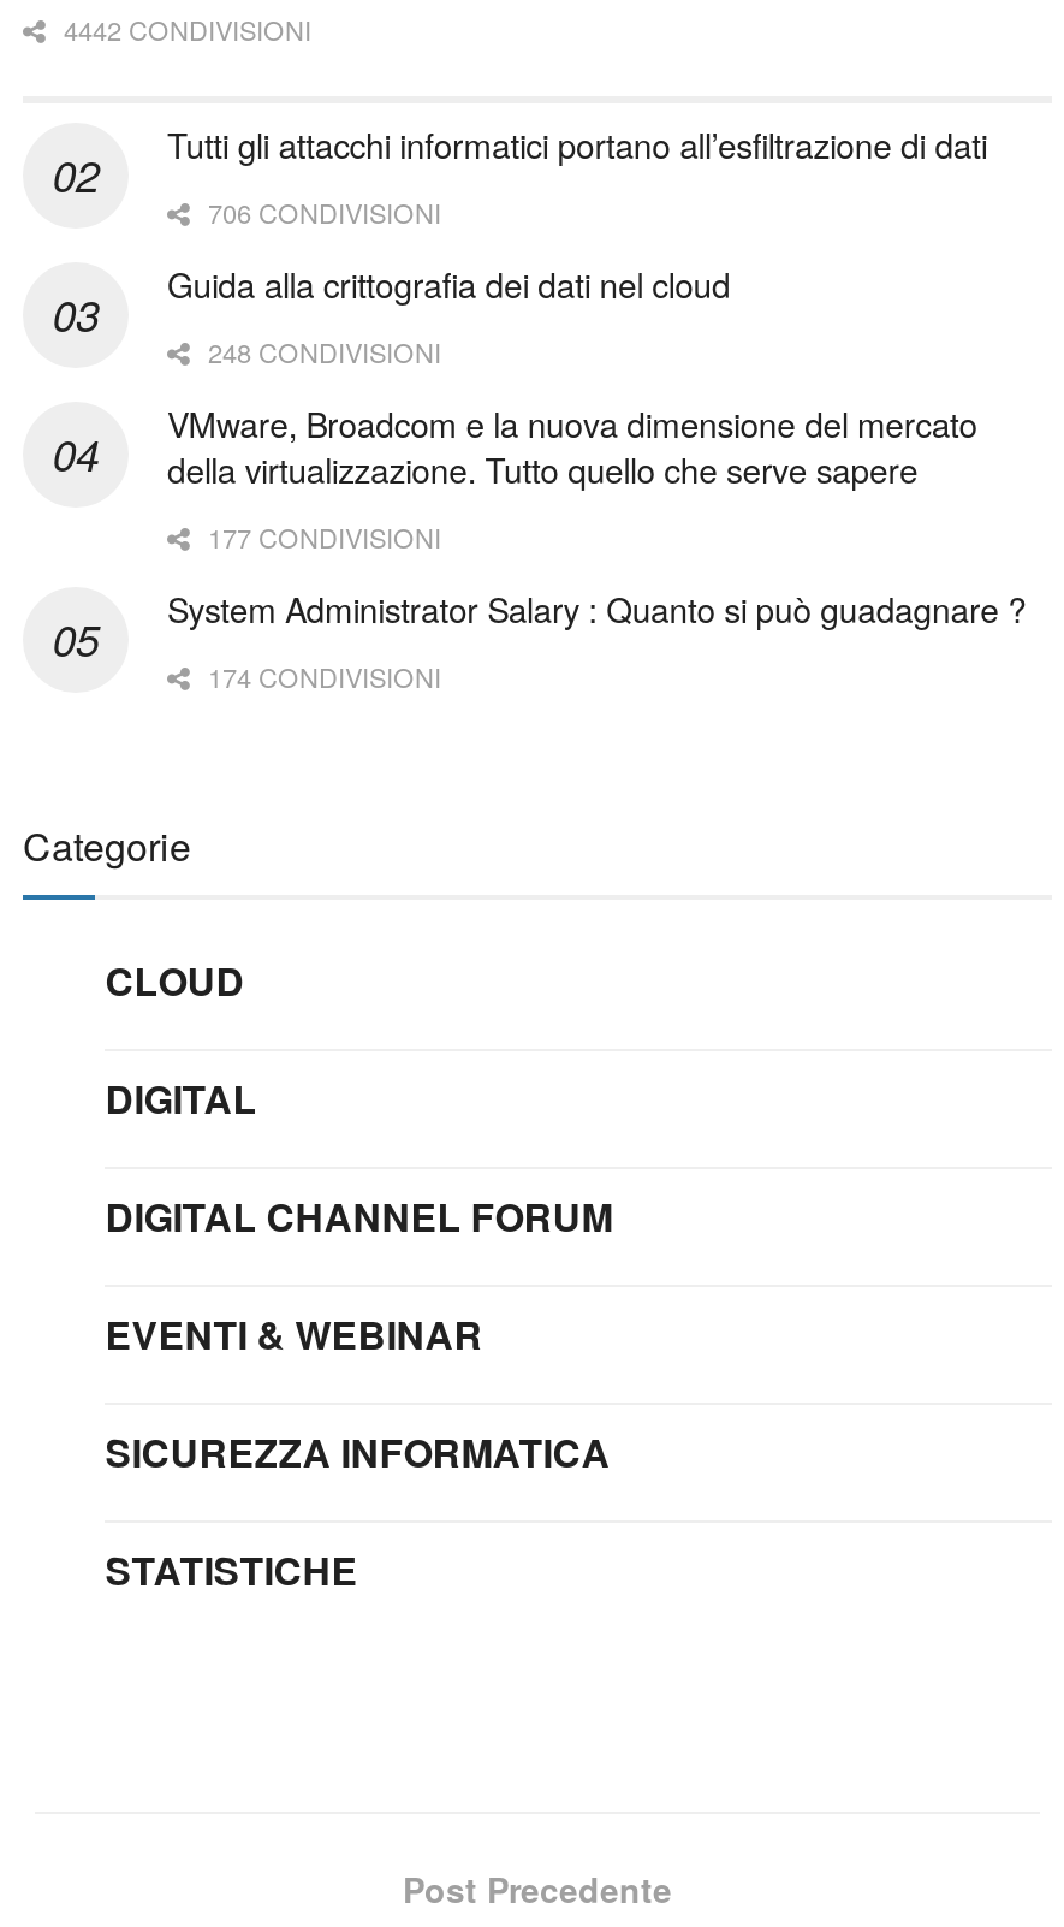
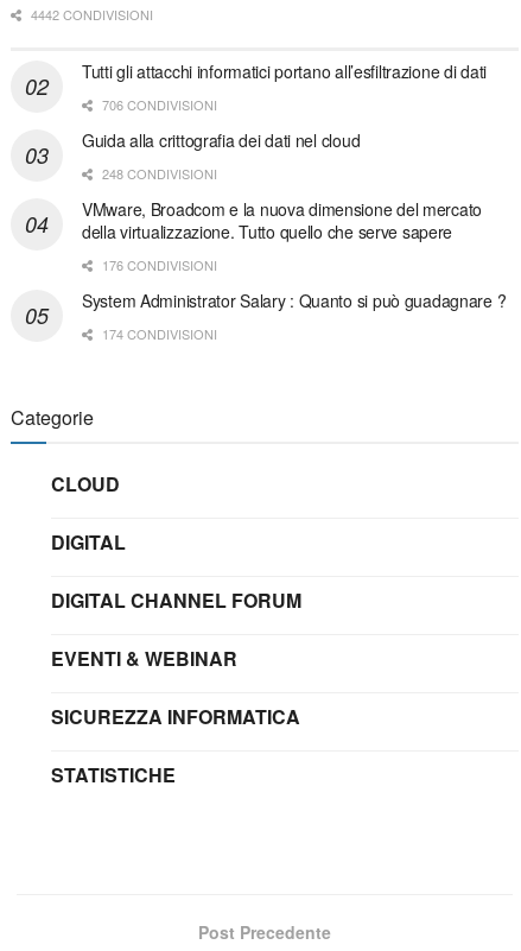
- 177 CONDIVISIONI
+ 176 CONDIVISIONI
